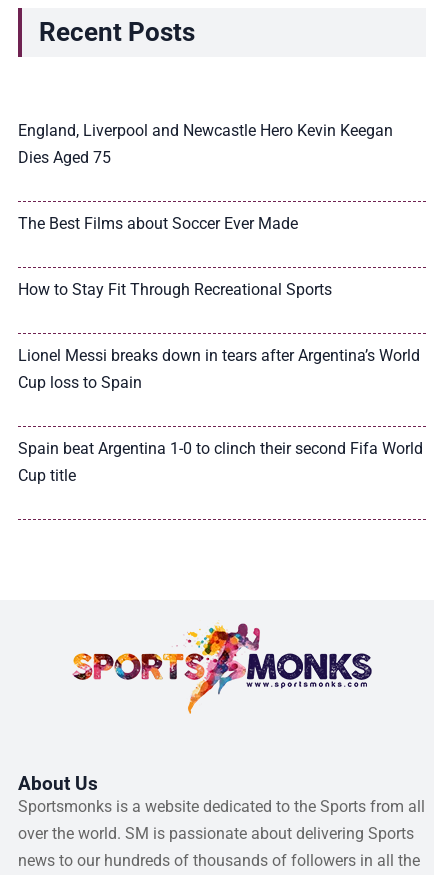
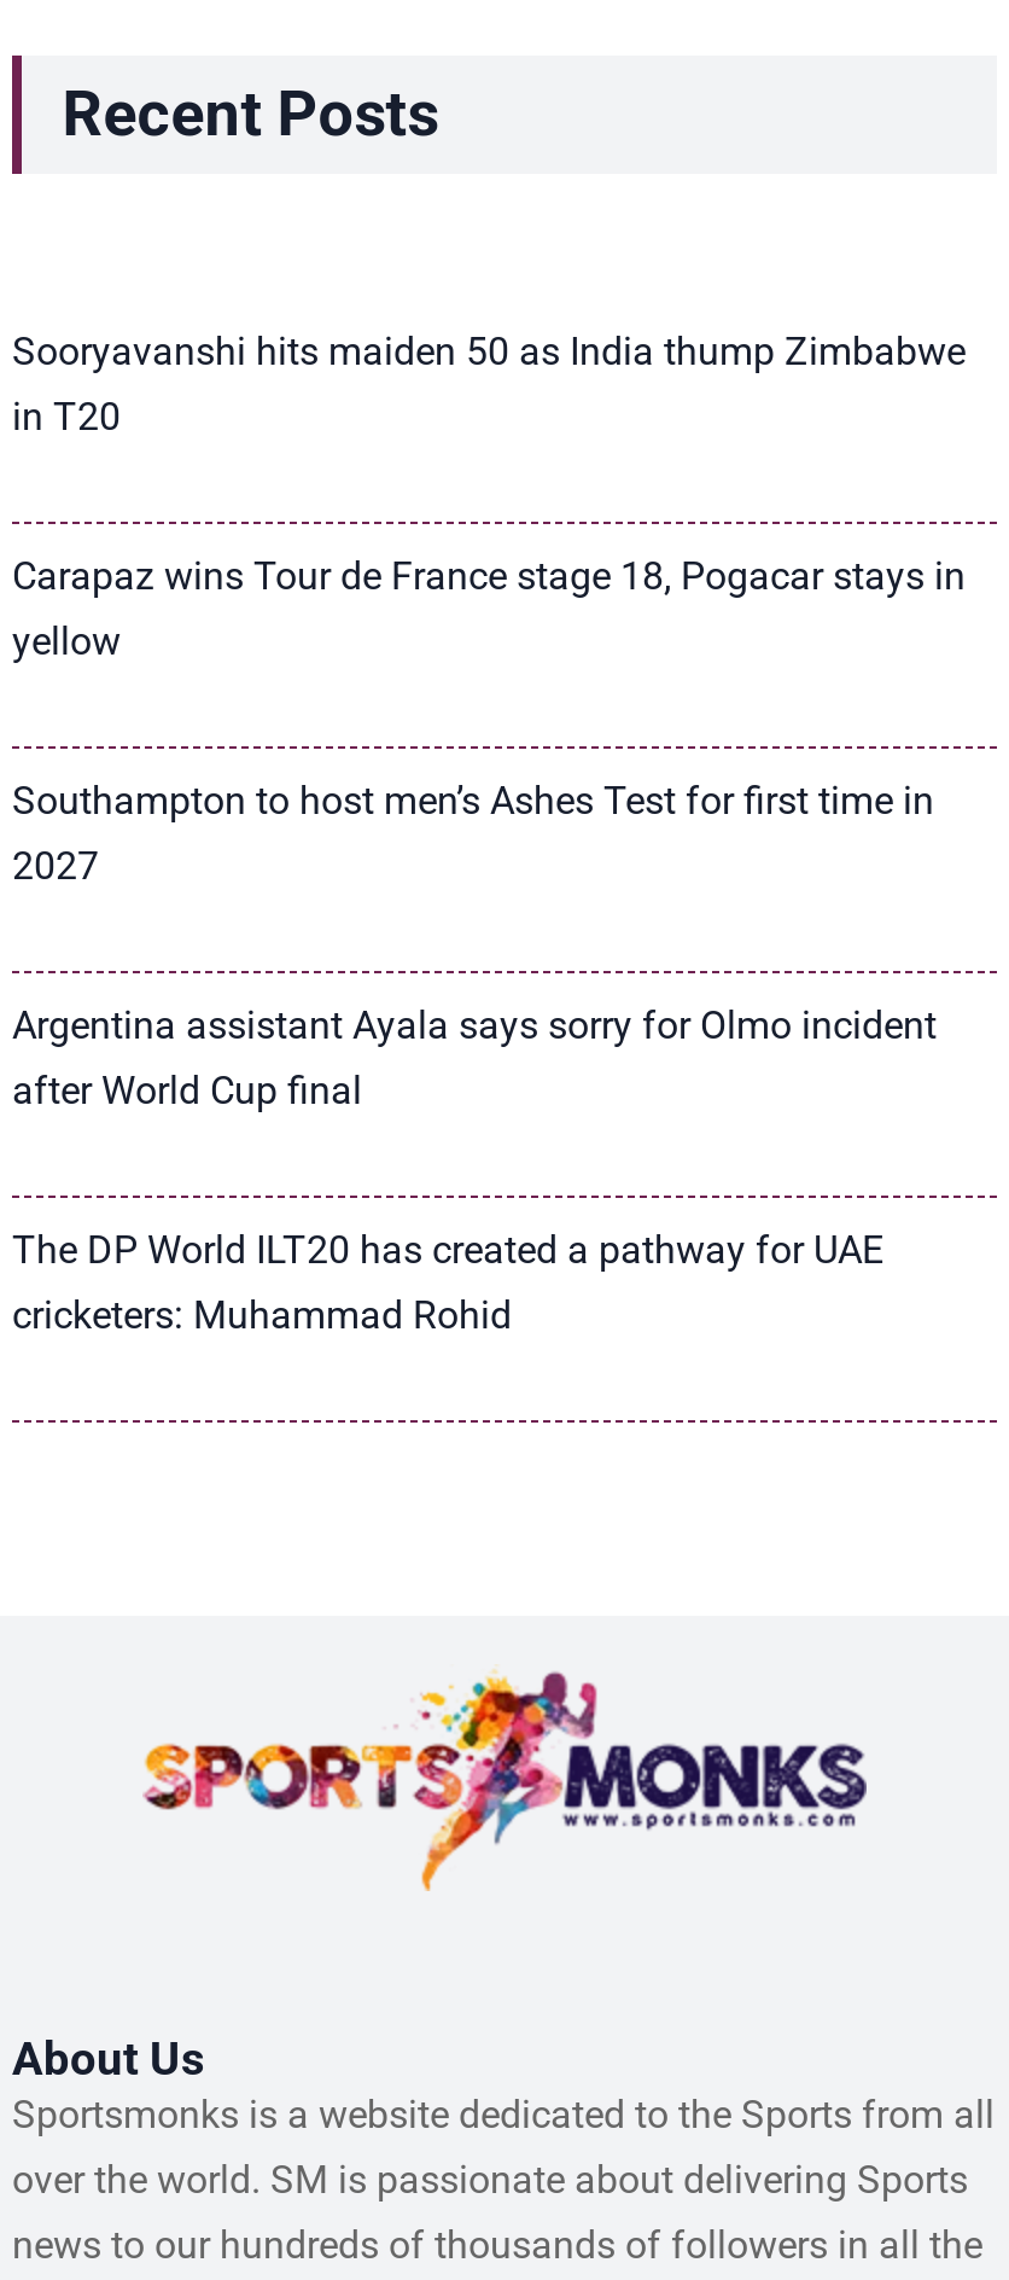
- England, Liverpool and Newcastle Hero Kevin Keegan
- Dies Aged 75
+ Sooryavanshi hits maiden 50 as India thump Zimbabwe
+ in T20

- The Best Films about Soccer Ever Made
+ Carapaz wins Tour de France stage 18, Pogacar stays in
+ yellow

- How to Stay Fit Through Recreational Sports
+ Southampton to host men’s Ashes Test for first time in
+ 2027

- Lionel Messi breaks down in tears after Argentina’s World
- Cup loss to Spain
+ Argentina assistant Ayala says sorry for Olmo incident
+ after World Cup final

- Spain beat Argentina 1-0 to clinch their second Fifa World
- Cup title
+ The DP World ILT20 has created a pathway for UAE
+ cricketers: Muhammad Rohid
